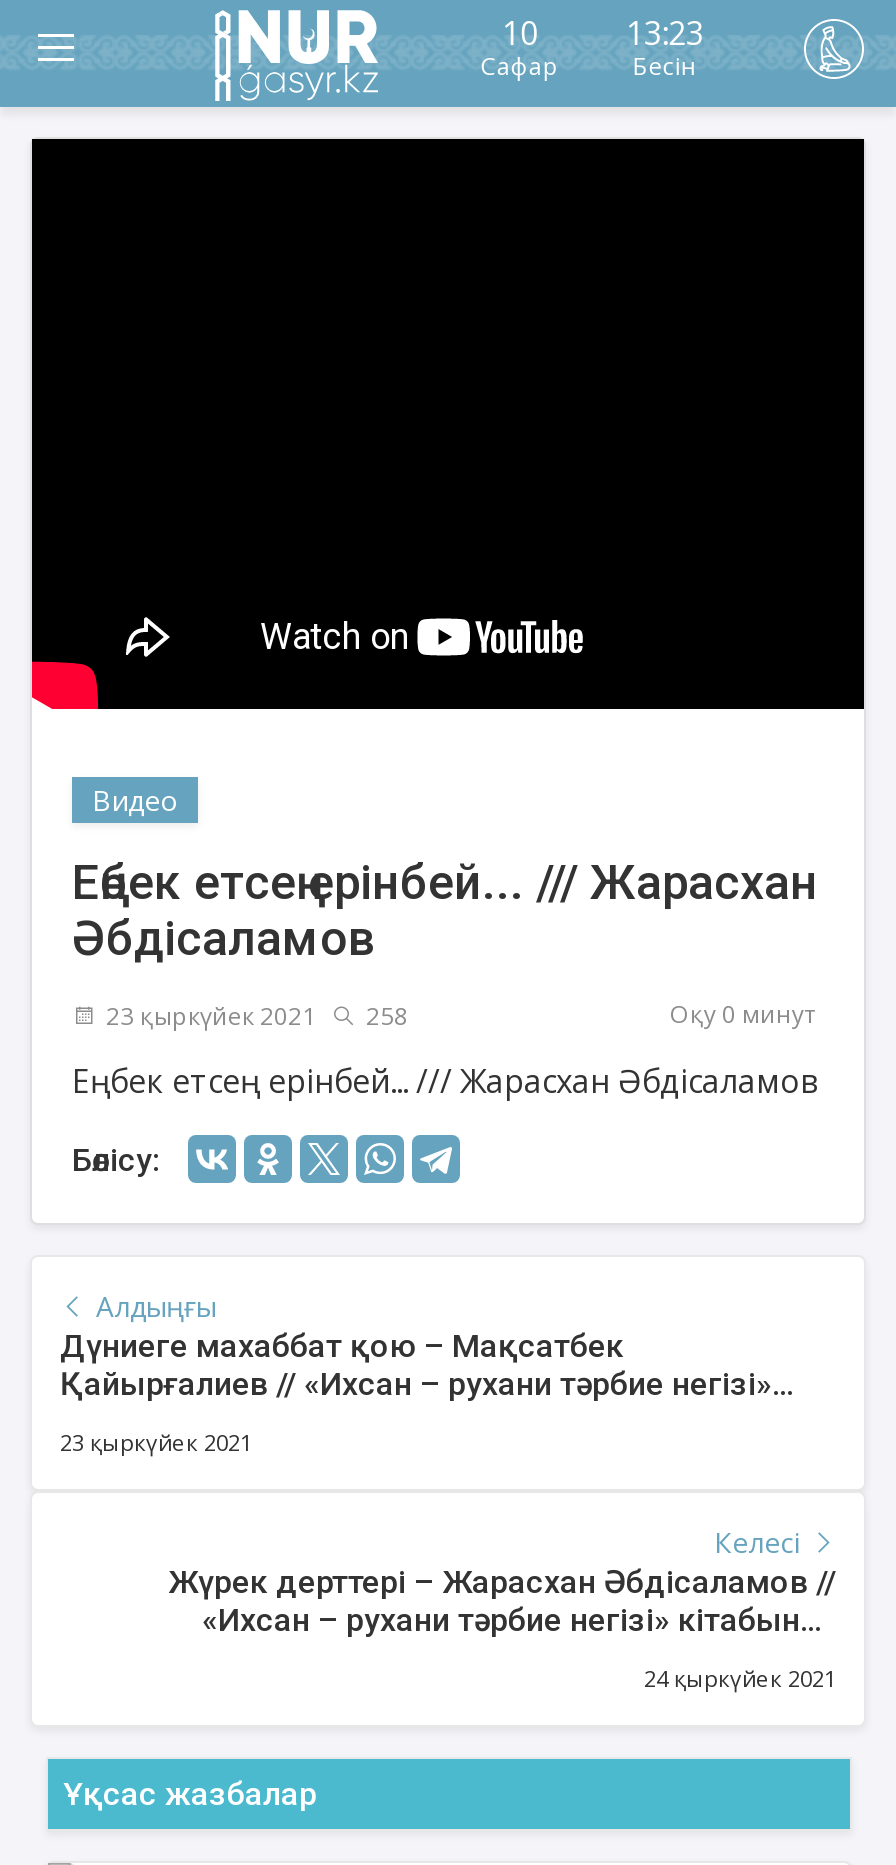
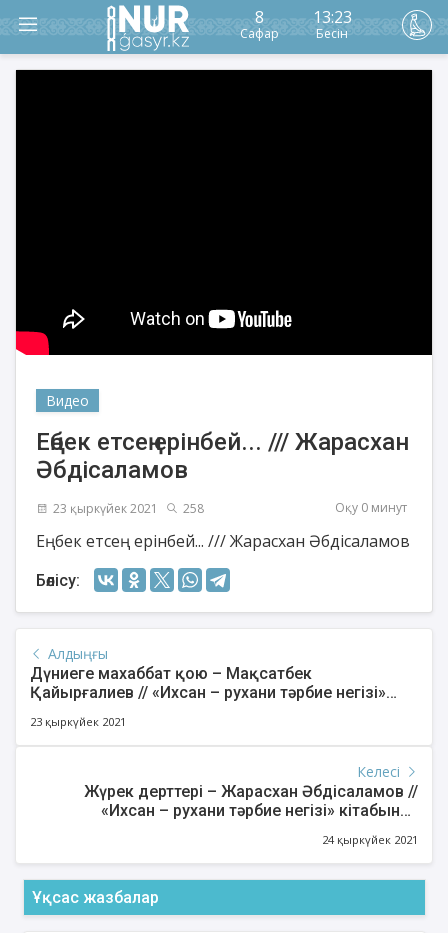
- 10
+ 8
